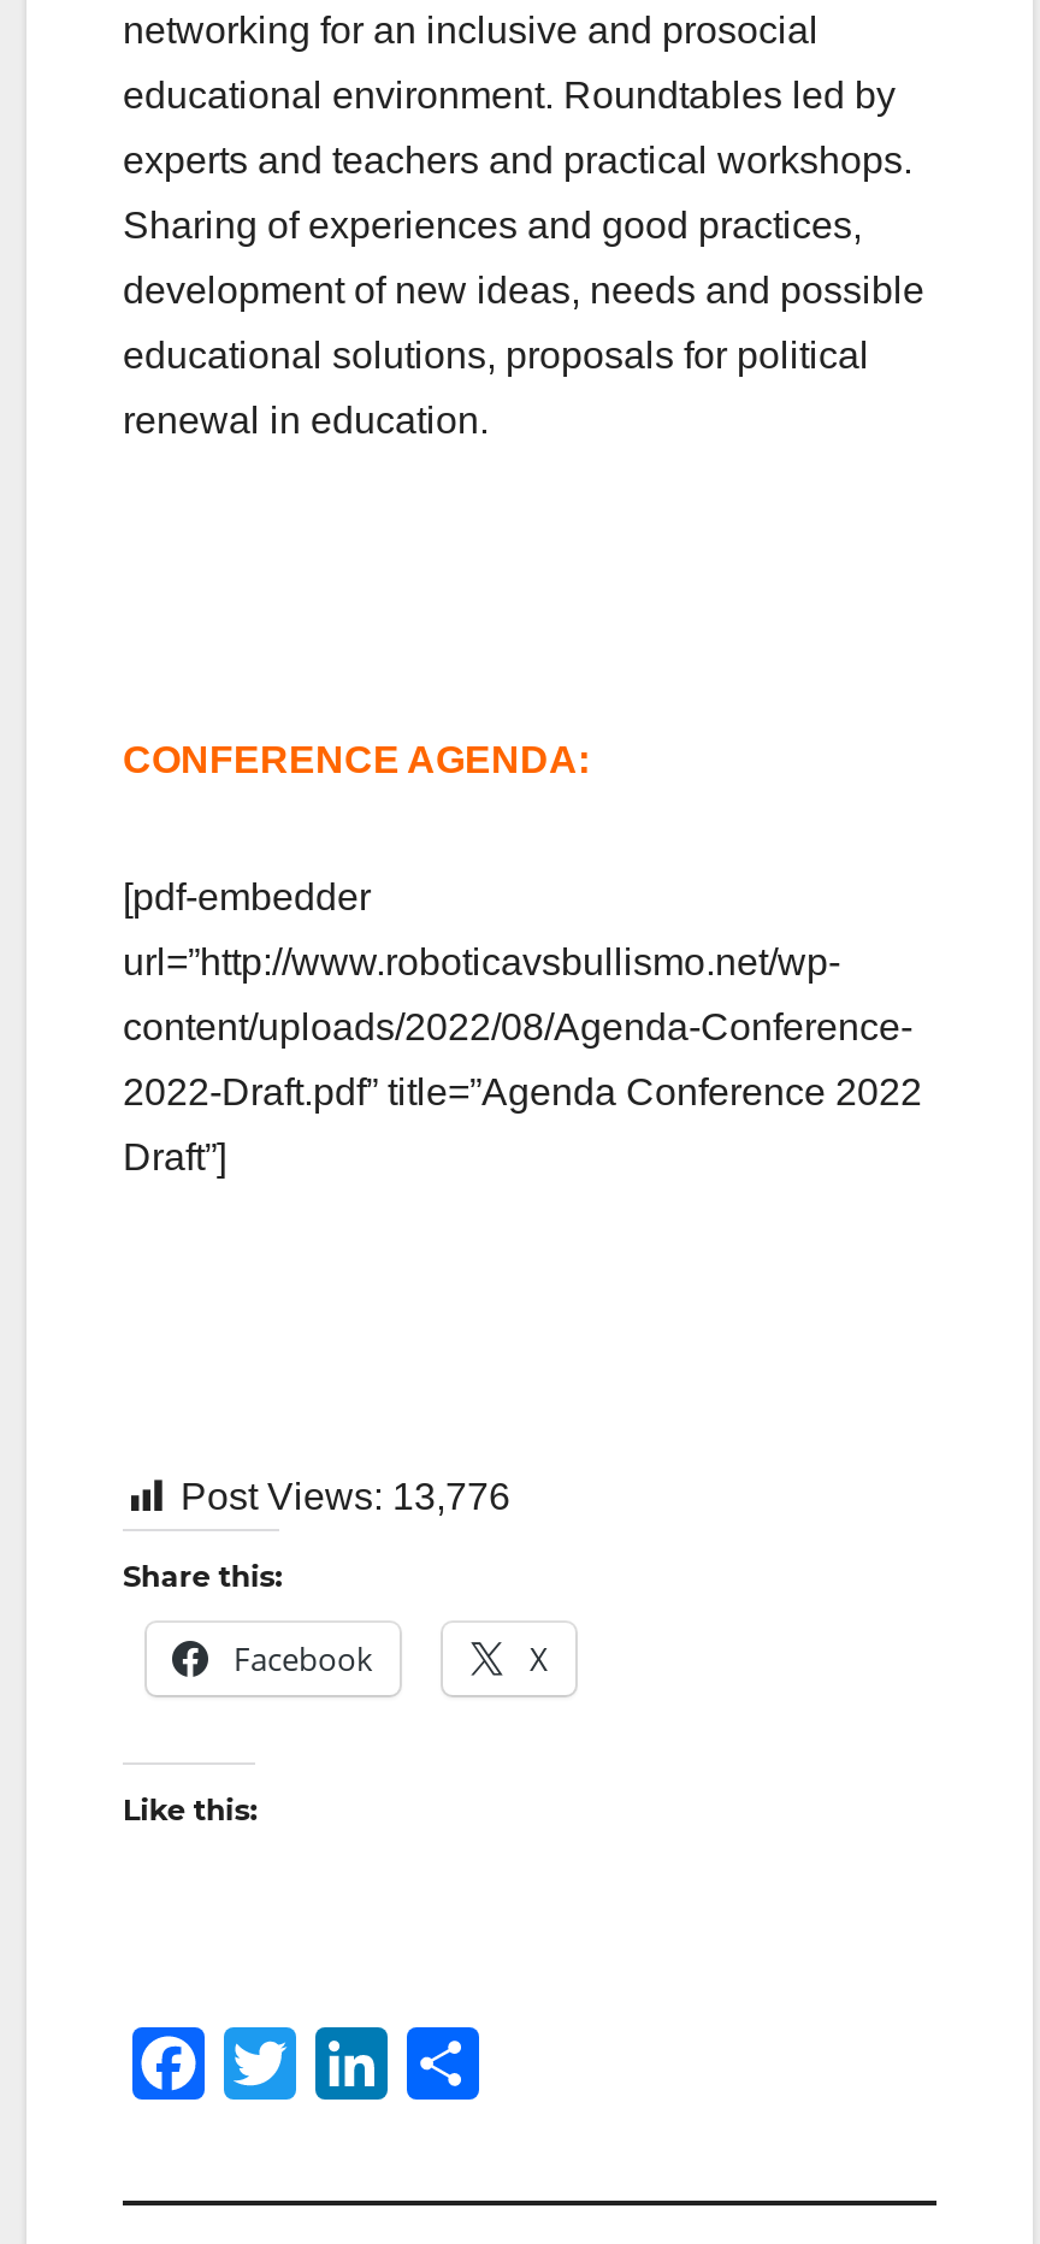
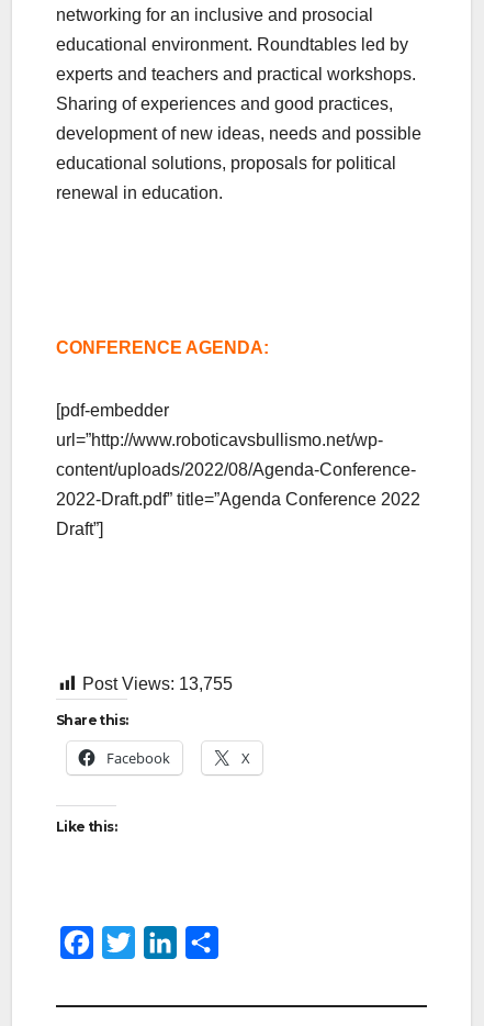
- Post Views: 13,776
+ Post Views: 13,755
